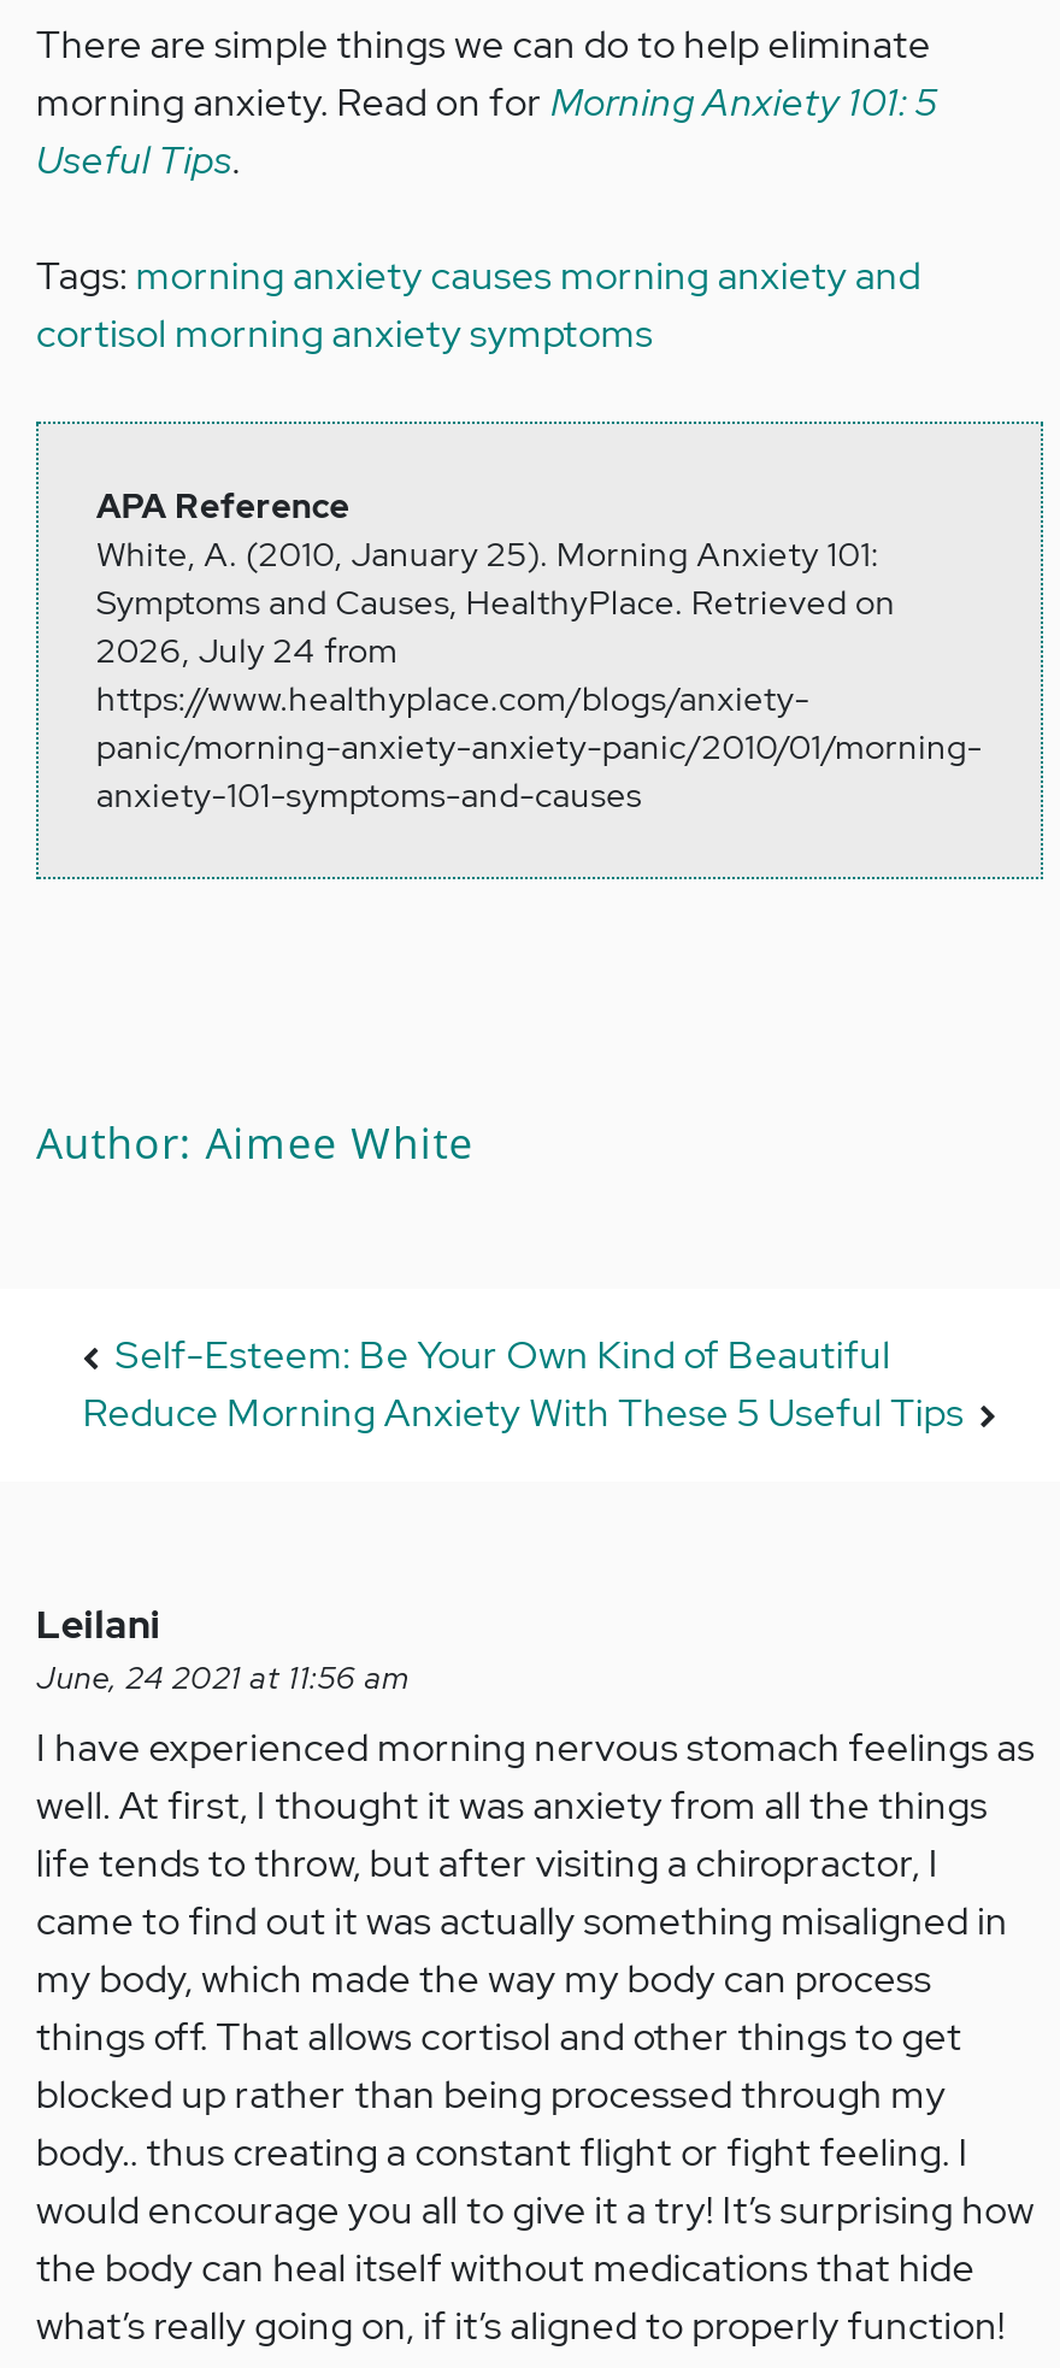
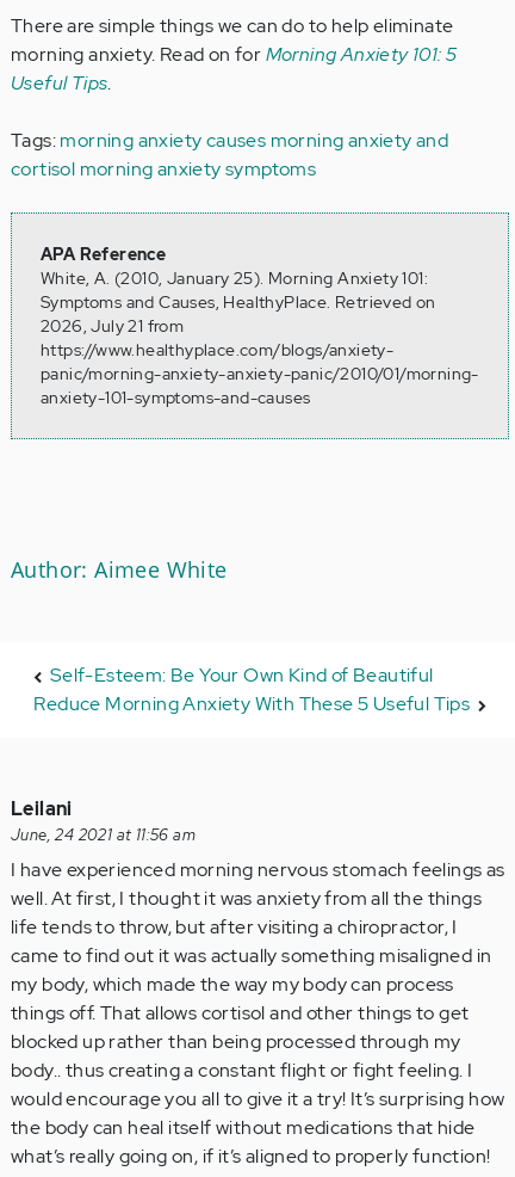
- 2026, July 24 from
+ 2026, July 21 from
